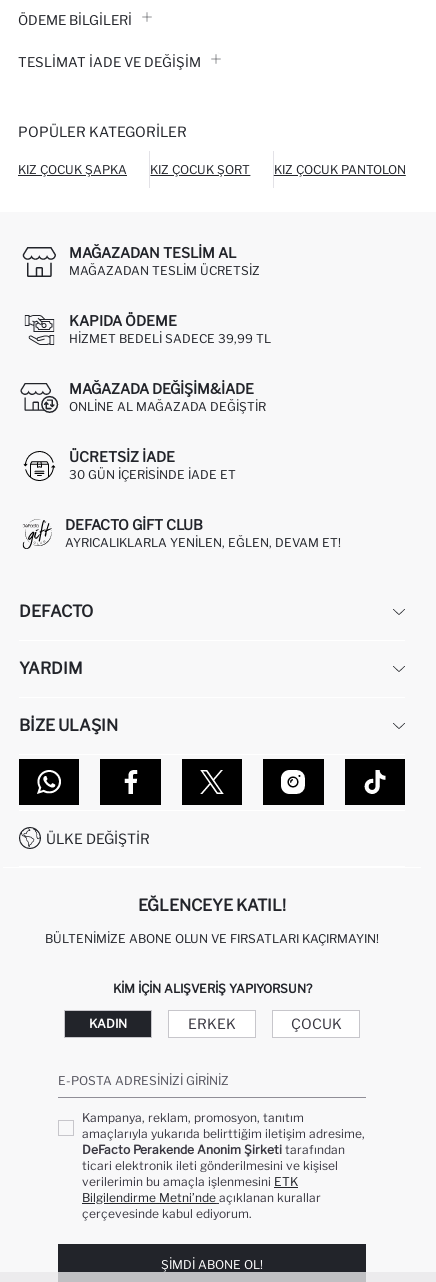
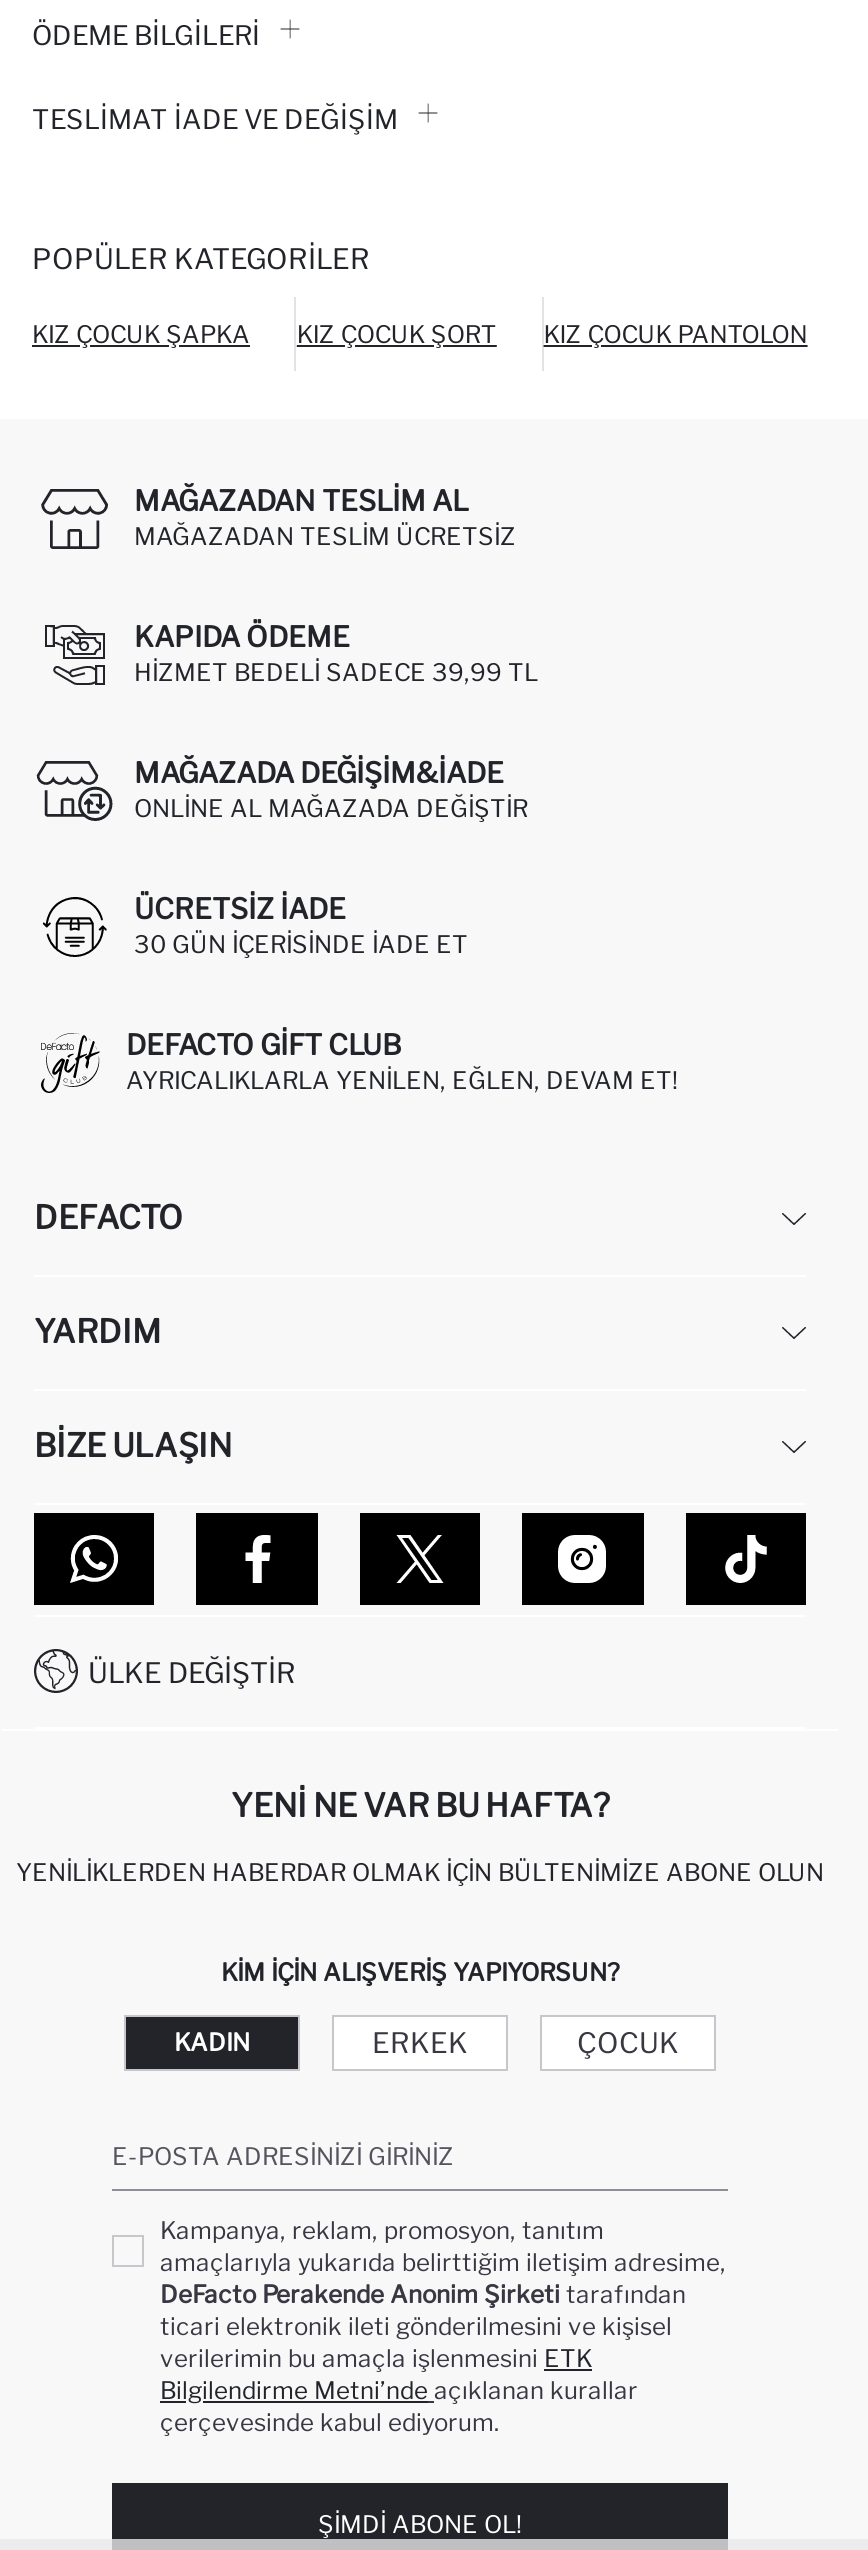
- EĞLENCEYE KATIL!
+ YENI NE VAR BU HAFTA?

- BÜLTENIMIZE ABONE OLUN VE FIRSATLARI KAÇIRMAYIN!
+ YENILIKLERDEN HABERDAR OLMAK İÇIN BÜLTENIMIZE ABONE OLUN
